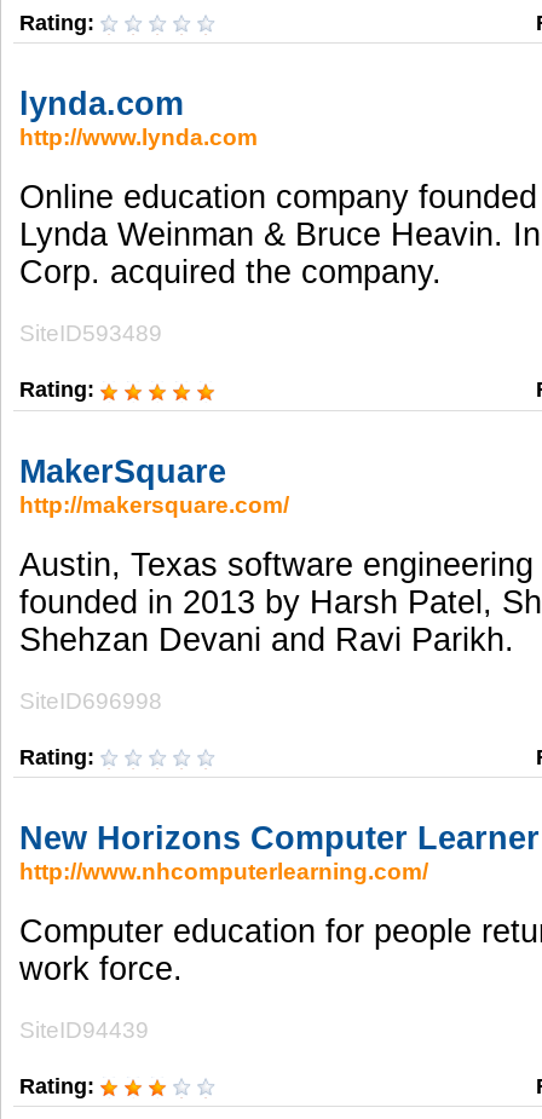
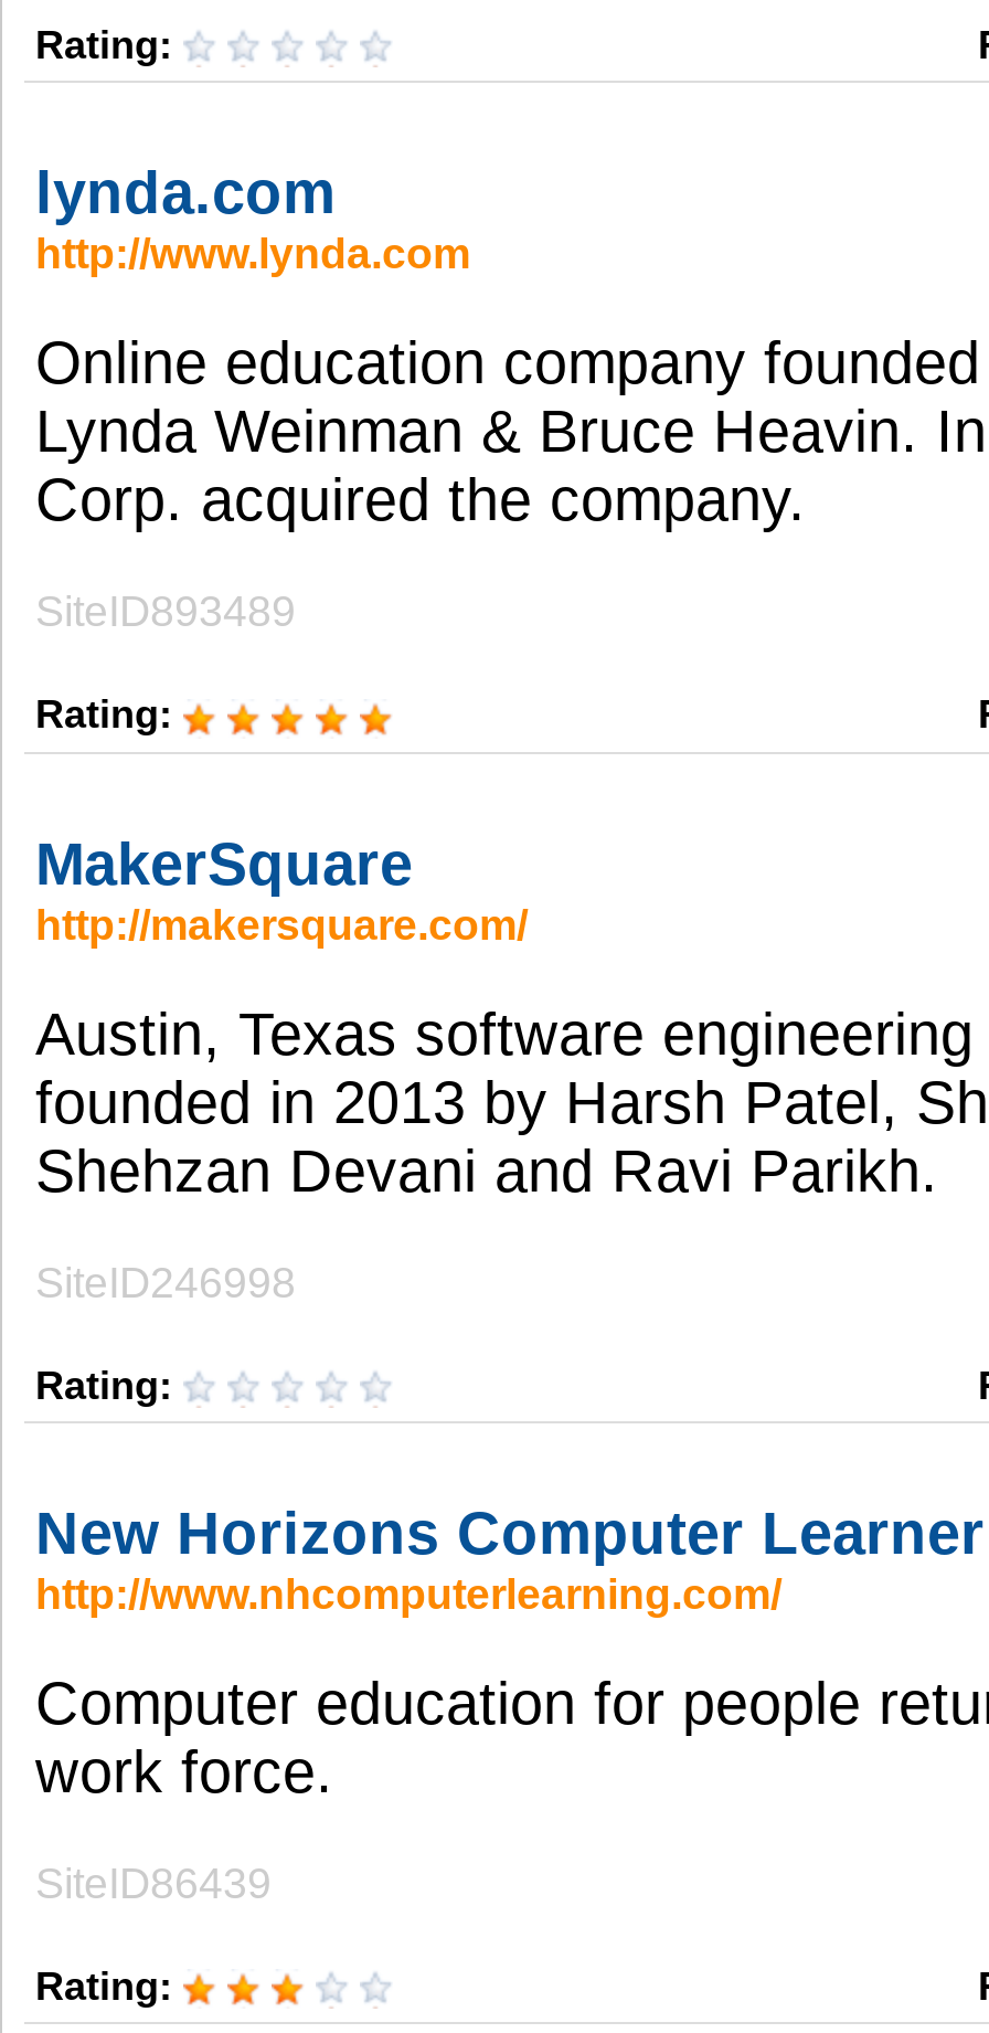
- SiteID593489
+ SiteID893489

- SiteID696998
+ SiteID246998

- SiteID94439
+ SiteID86439
